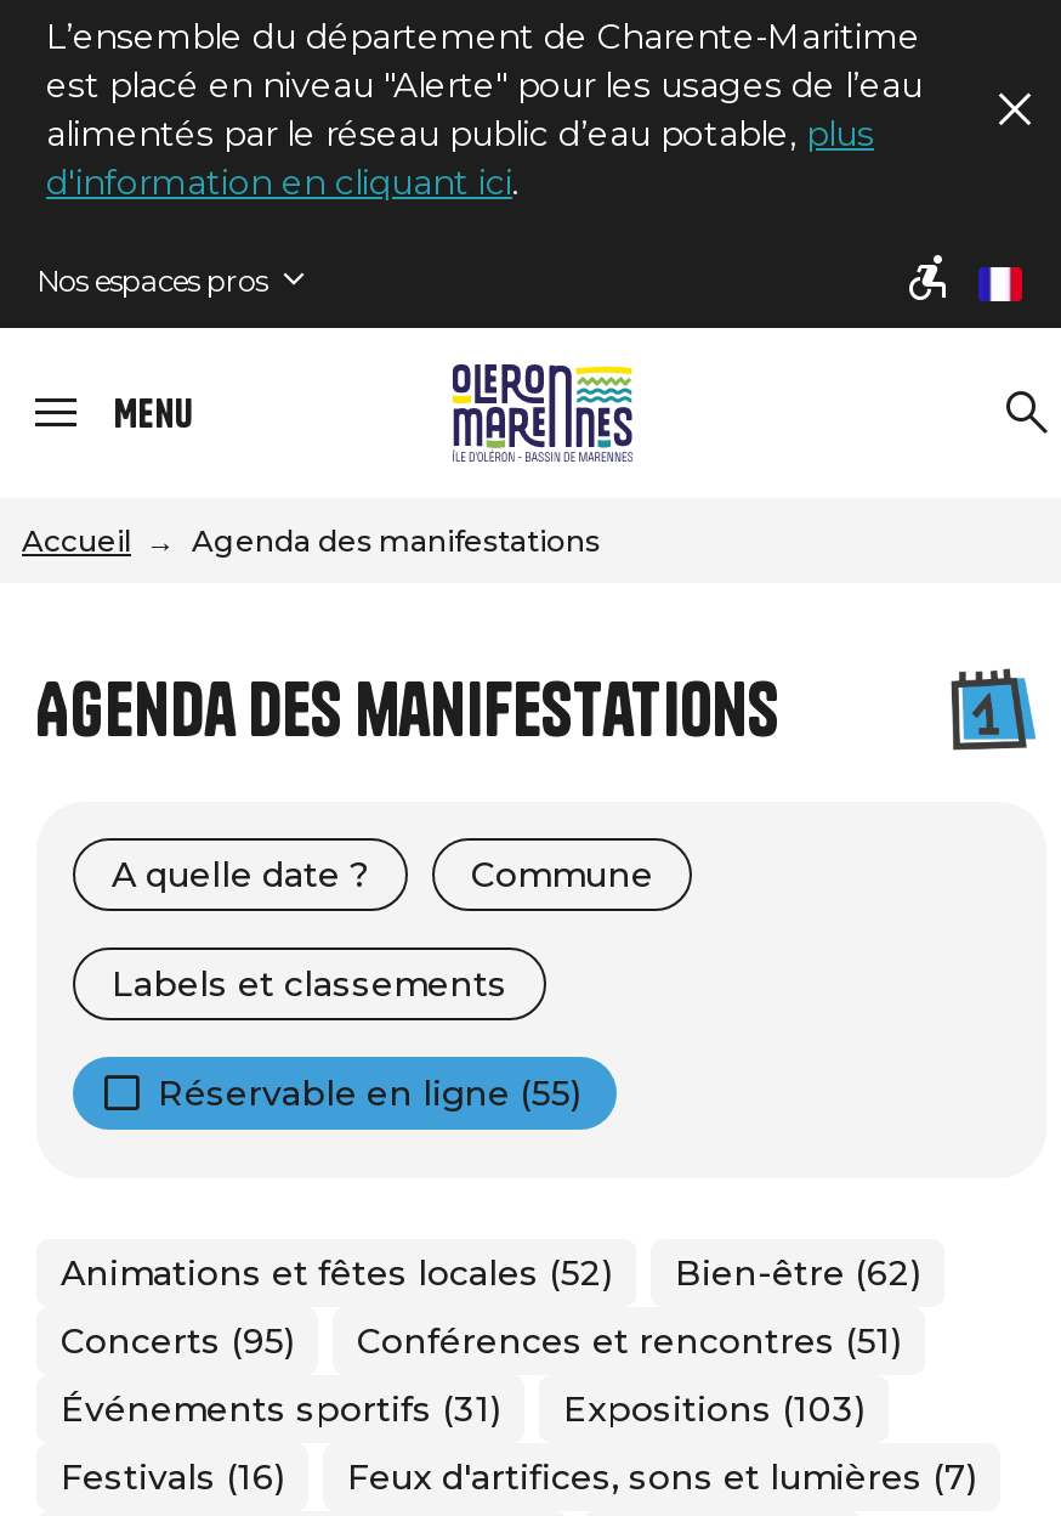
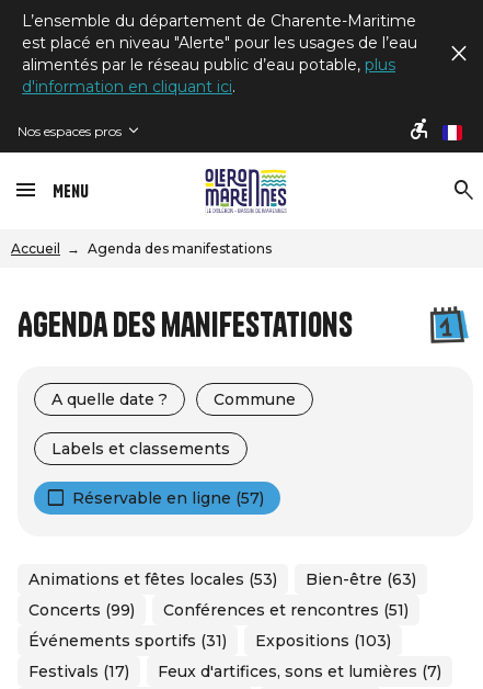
- Réservable en ligne (55)
+ Réservable en ligne (57)

- Animations et fêtes locales (52)
+ Animations et fêtes locales (53)

- Bien-être (62)
+ Bien-être (63)

- Concerts (95) Conférences et rencontres (51)
+ Concerts (99) Conférences et rencontres (51)

- Festivals (16) Feux d'artifices, sons et lumières (7)
+ Festivals (17) Feux d'artifices, sons et lumières (7)
